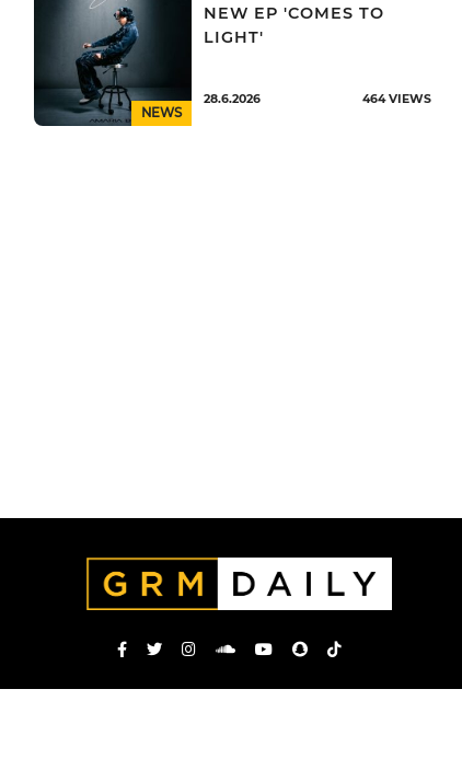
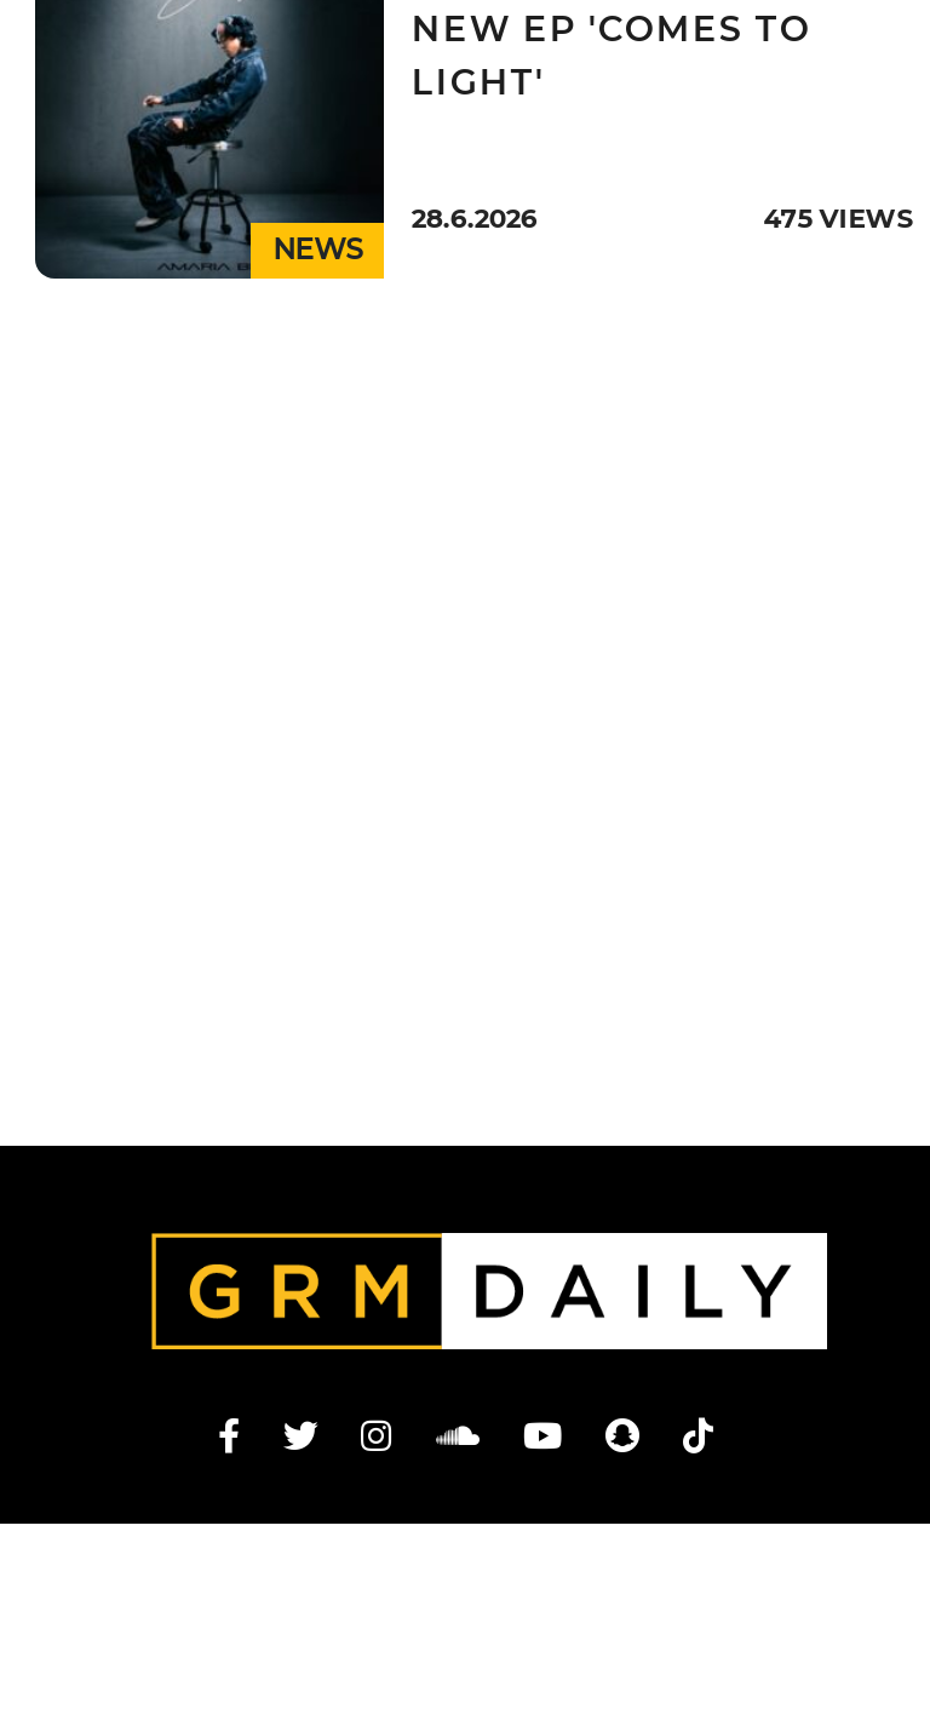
- 464 VIEWS
+ 475 VIEWS
